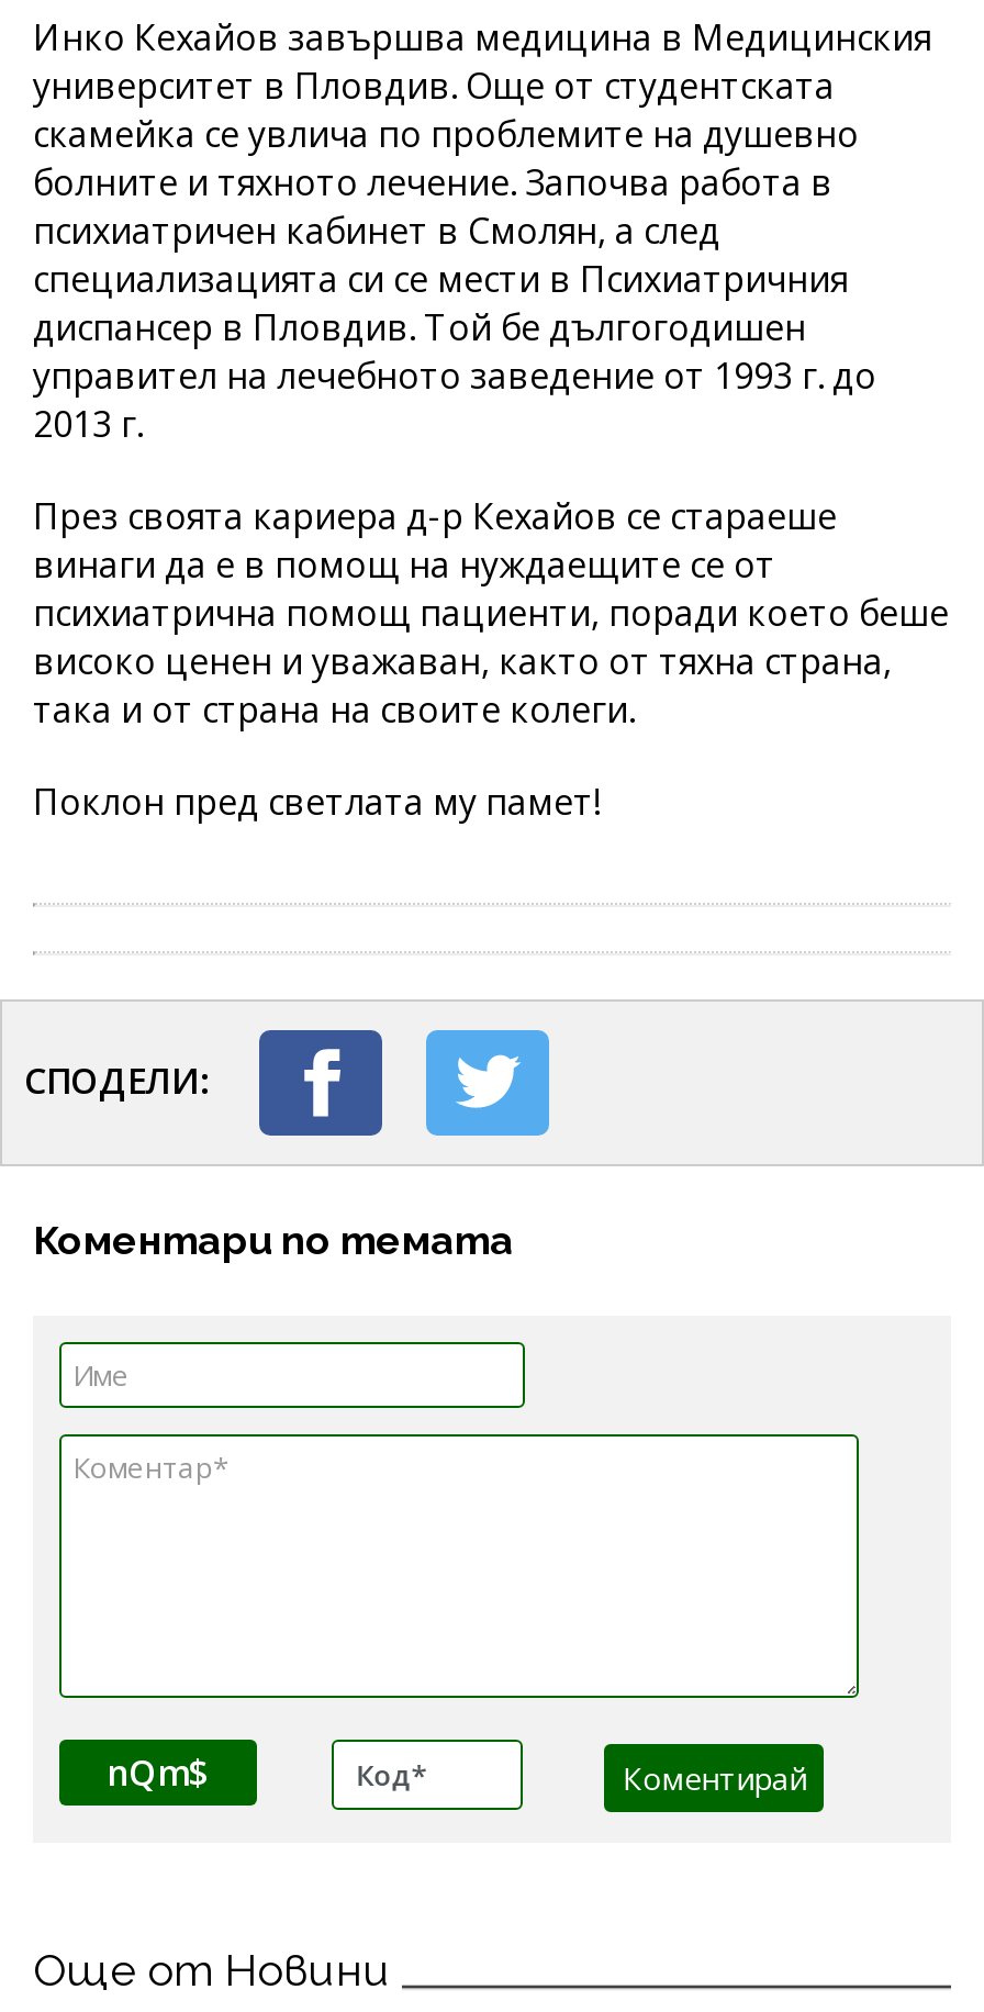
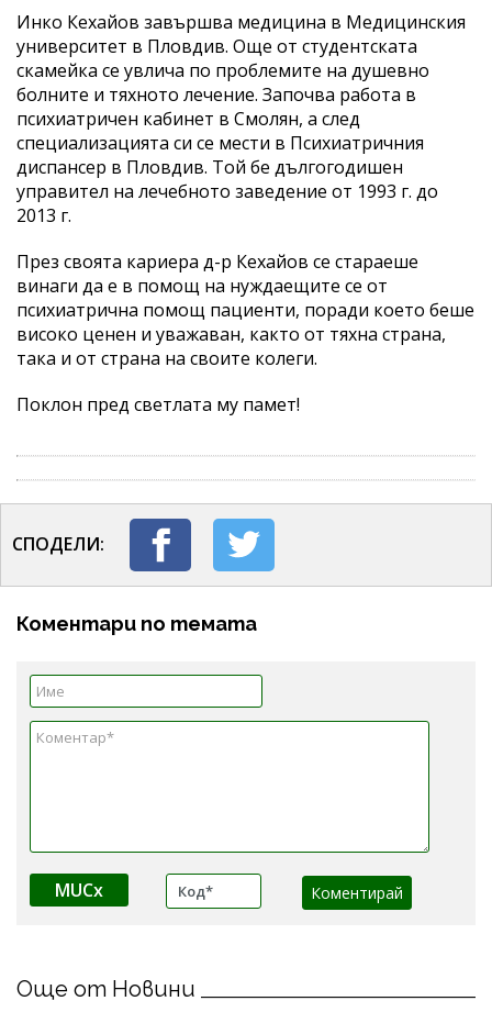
- nQm$
+ MUCx
